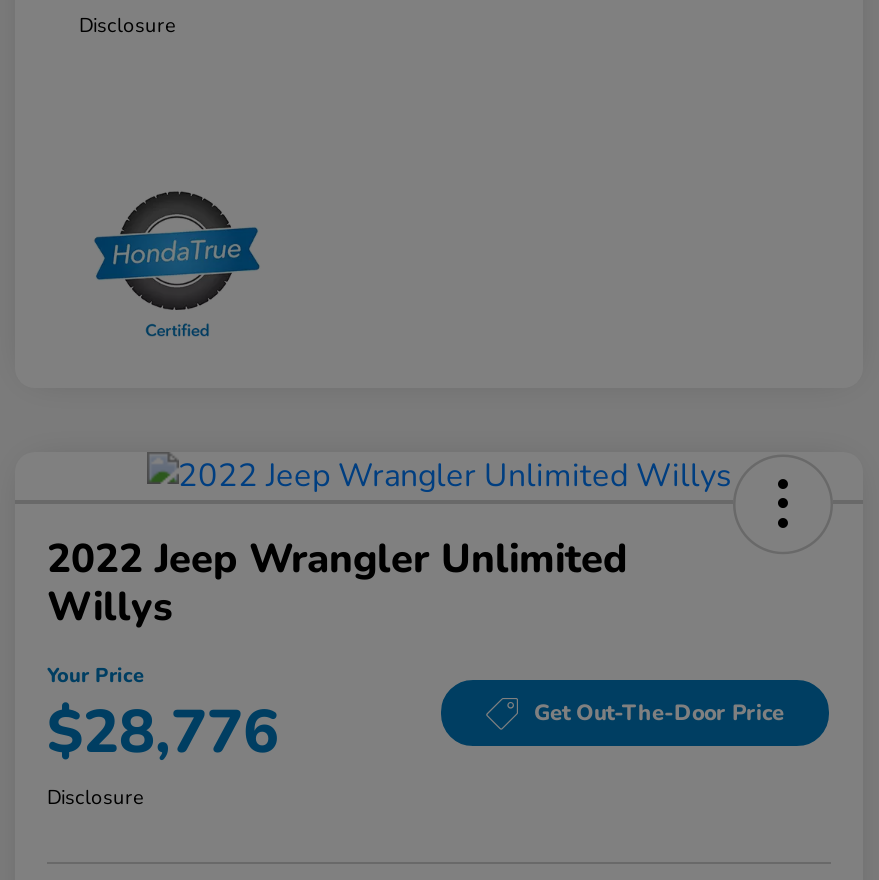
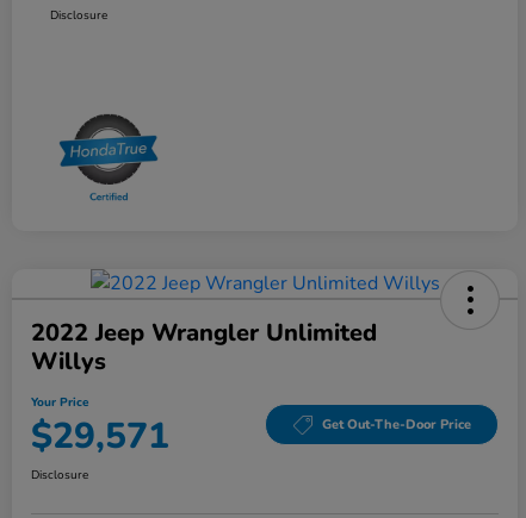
- $28,776
+ $29,571
